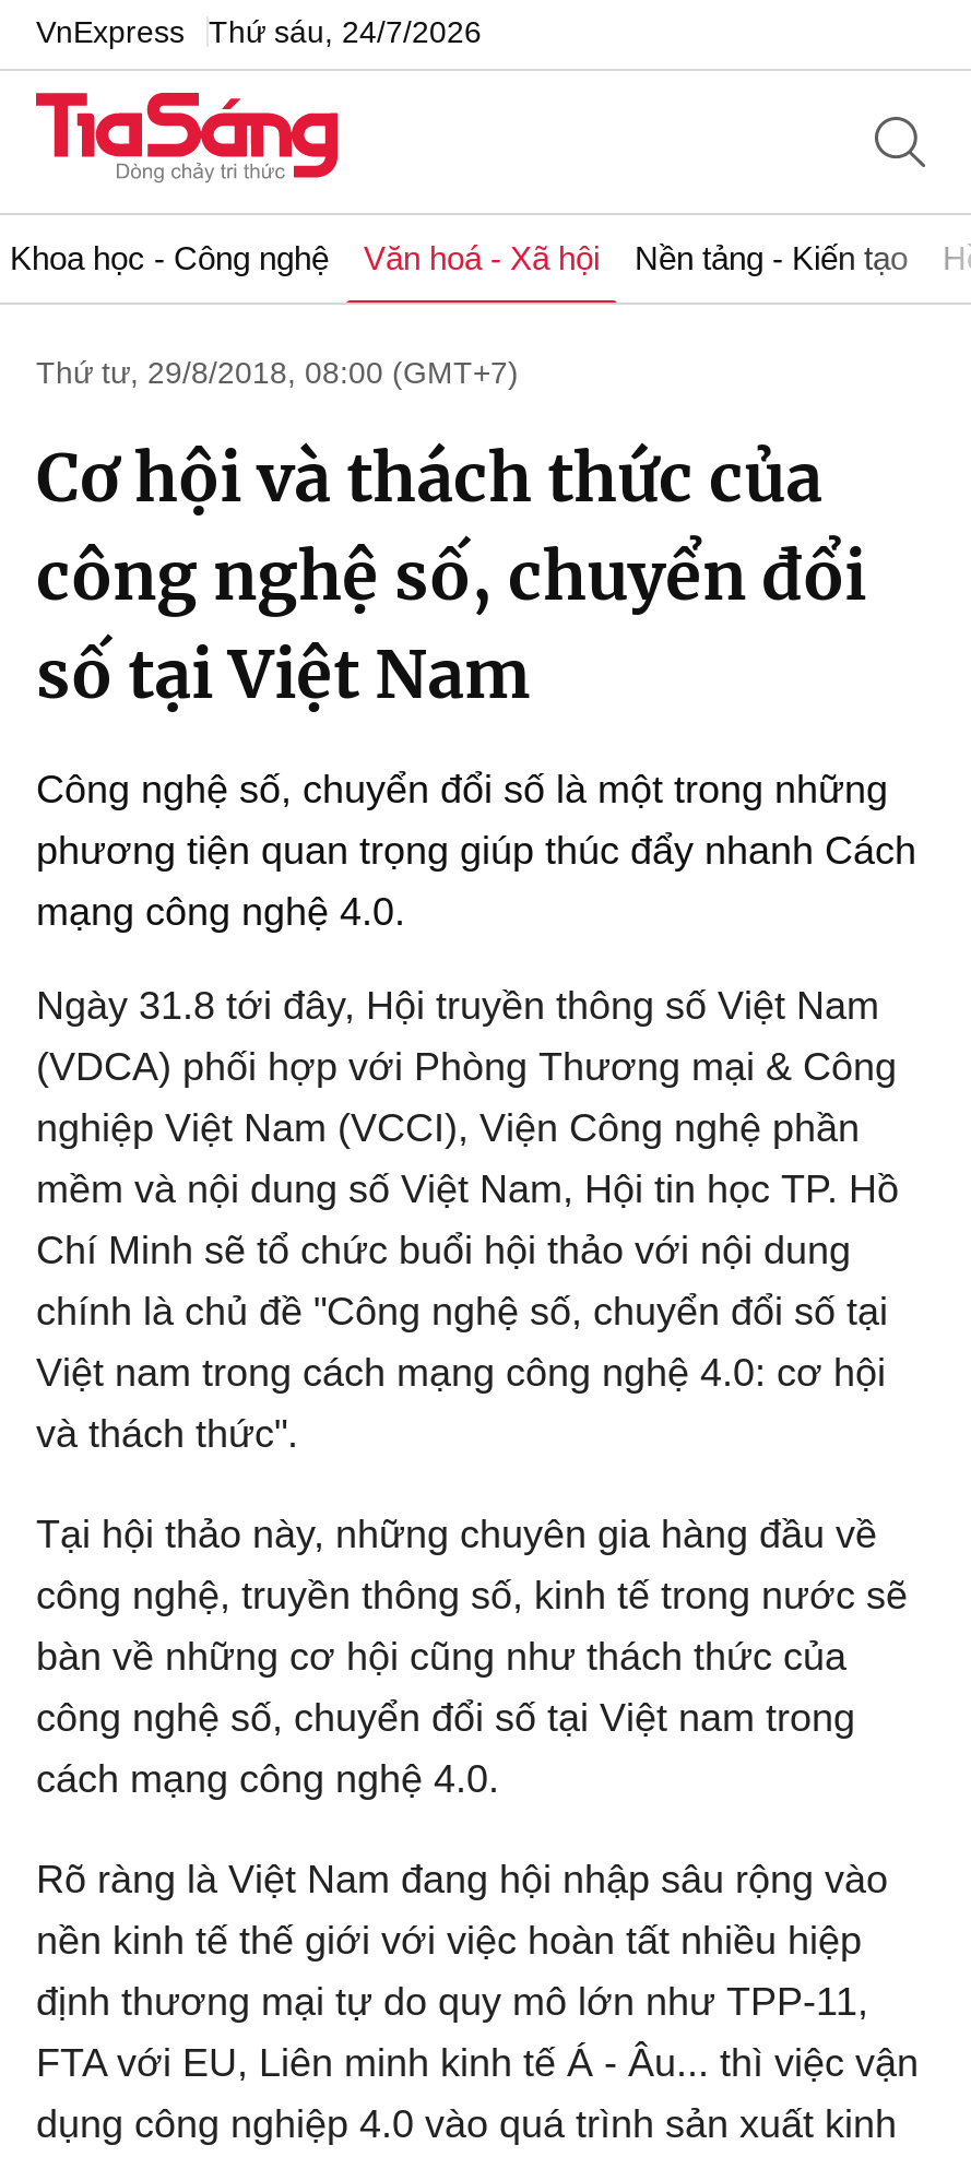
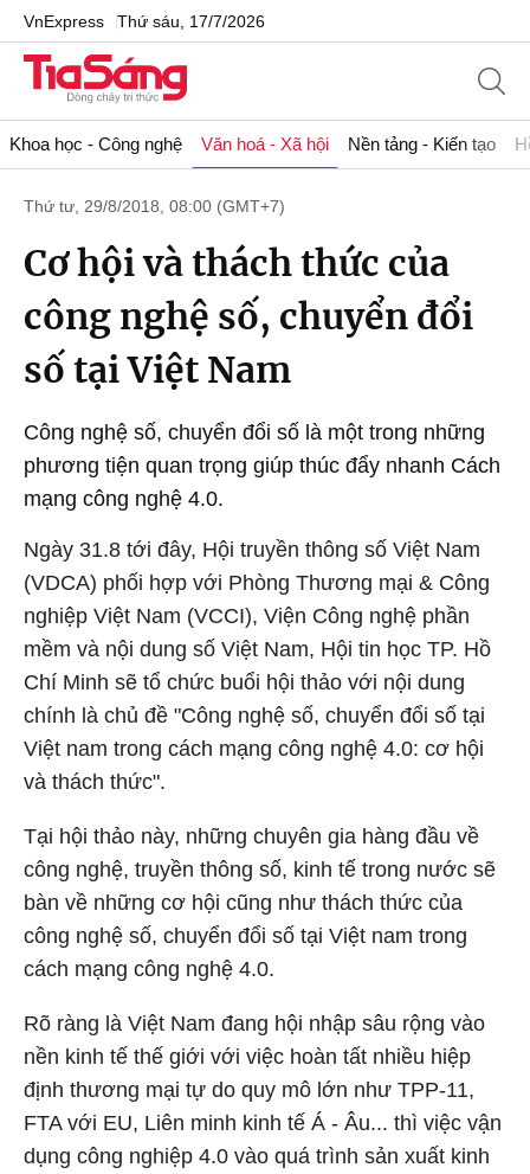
- VnExpress Thứ sáu, 24/7/2026
+ VnExpress Thứ sáu, 17/7/2026
